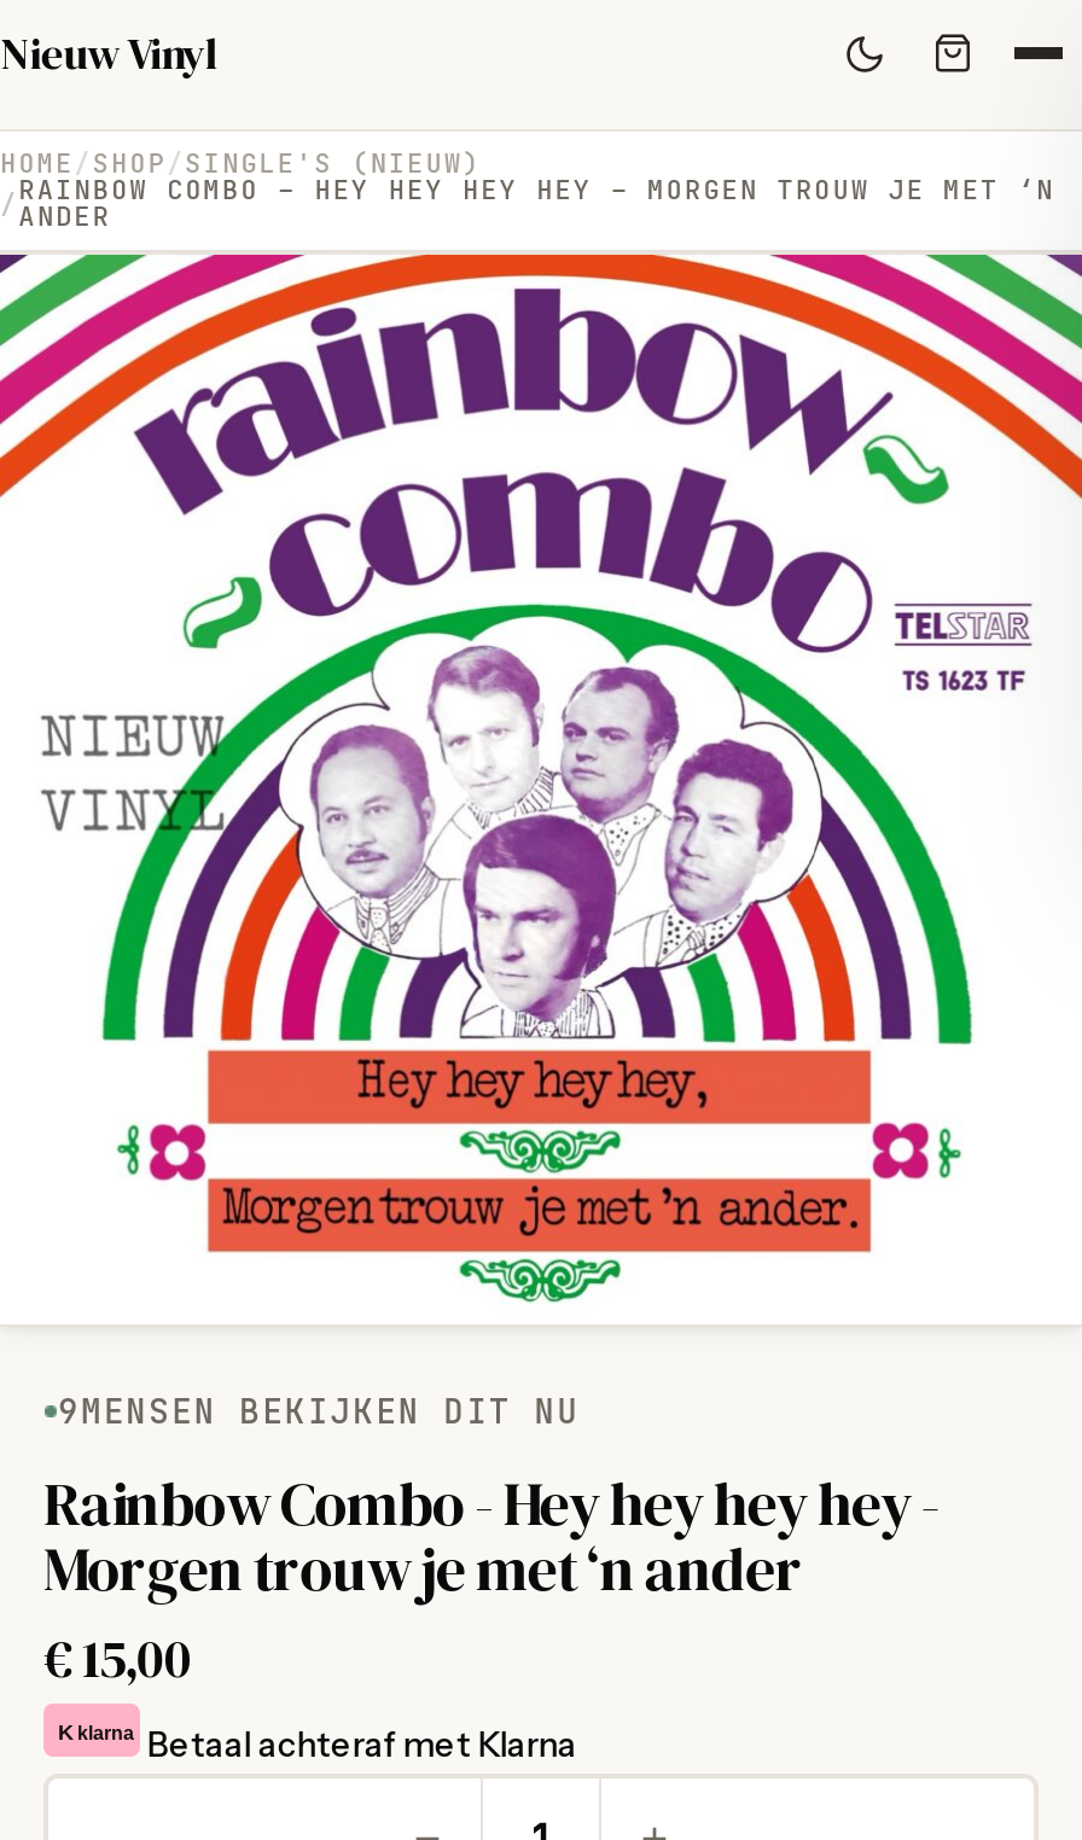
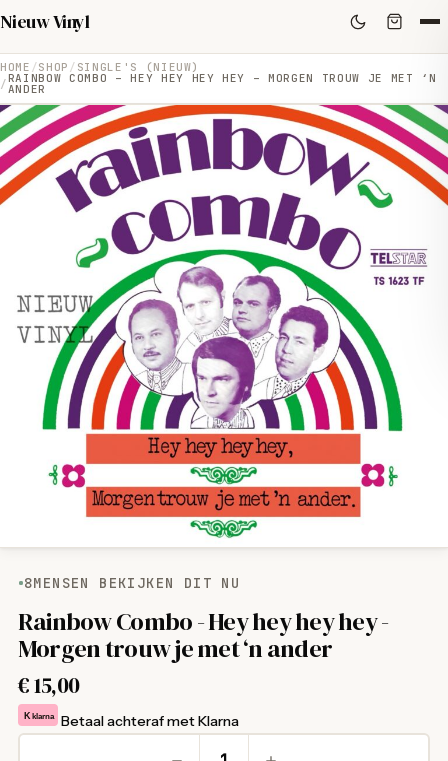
- 9MENSEN BEKIJKEN DIT NU
+ 8MENSEN BEKIJKEN DIT NU
